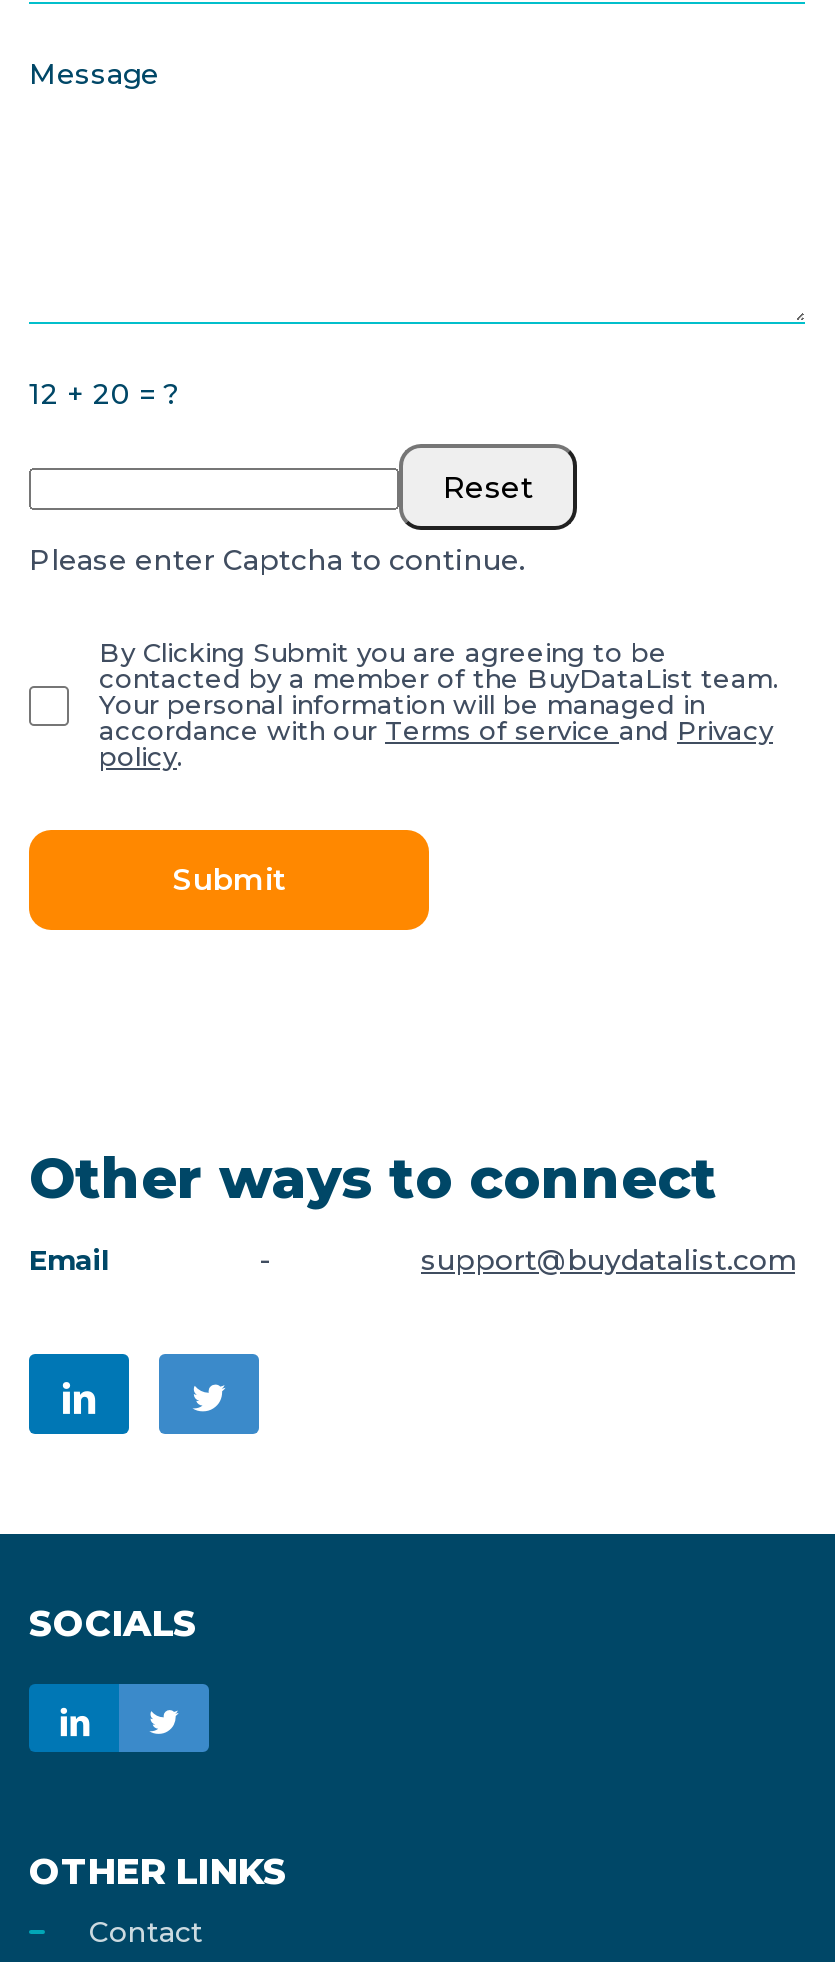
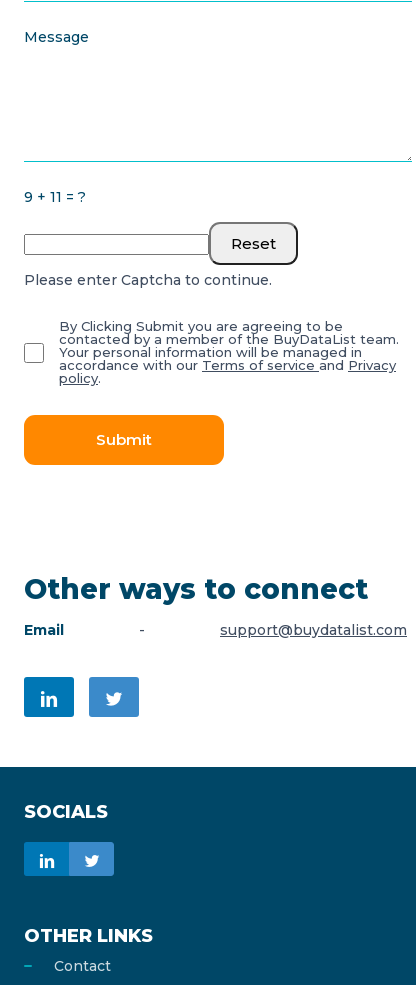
- 12 + 20 = ?
+ 9 + 11 = ?
